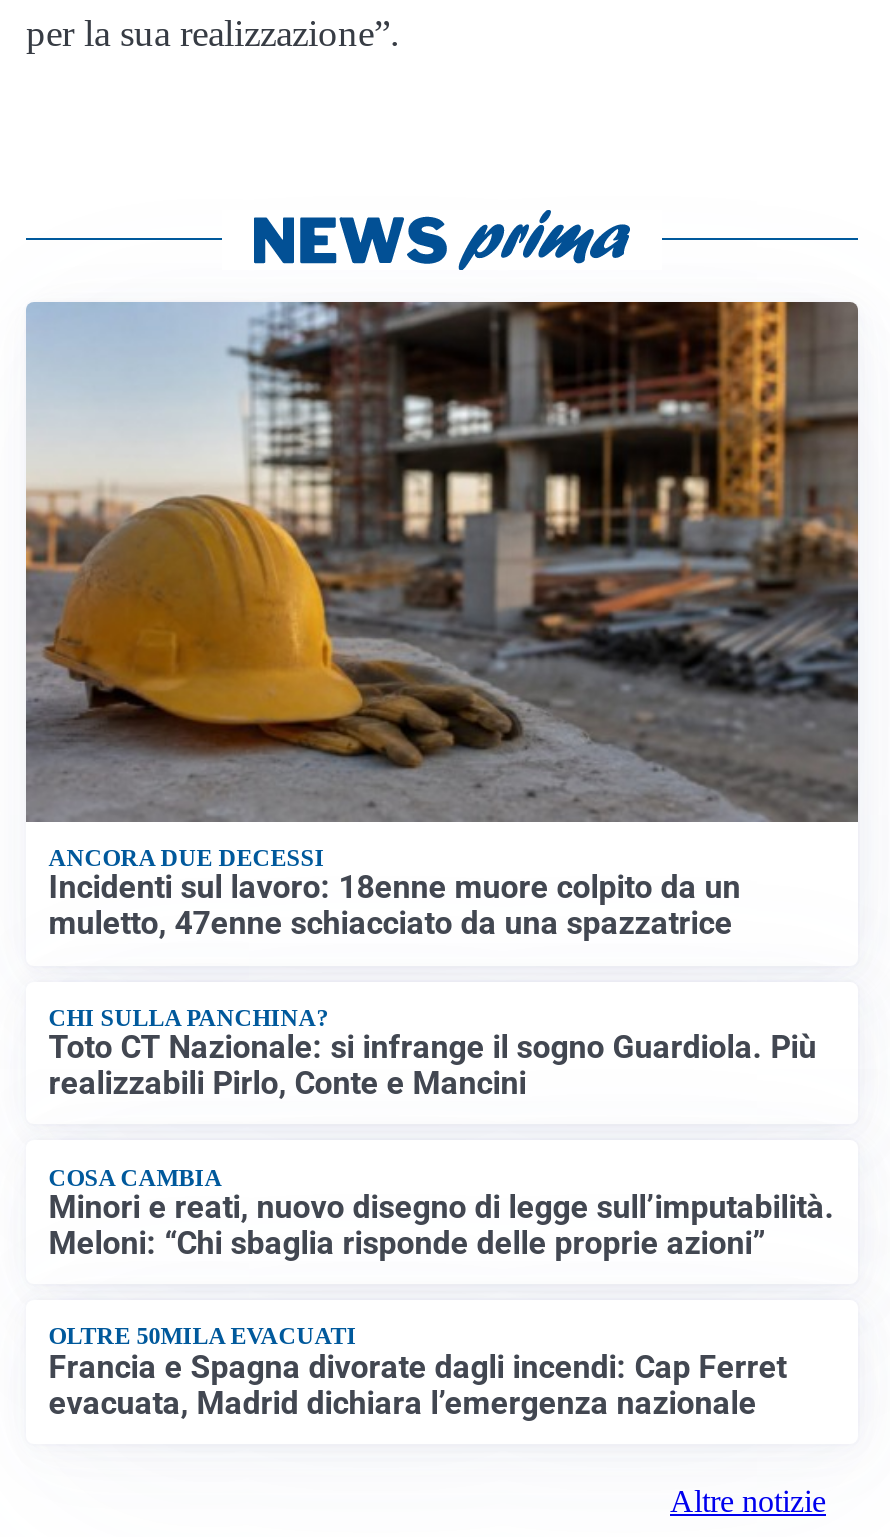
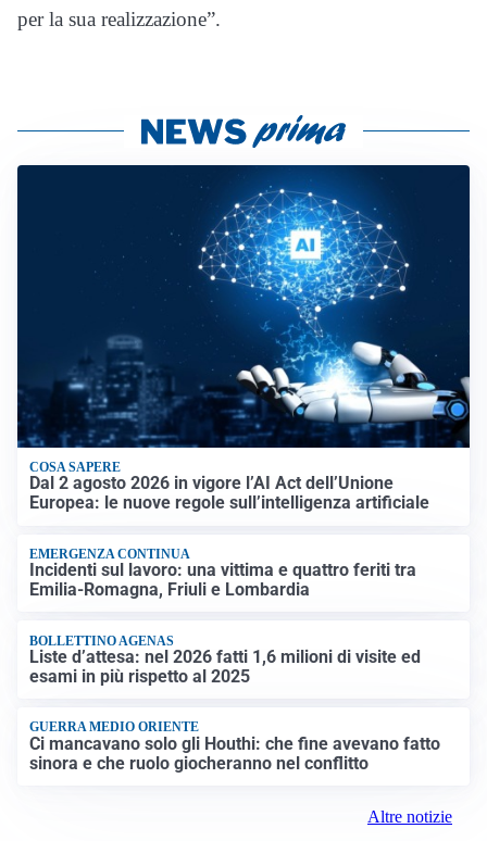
- [image]
- ANCORA DUE DECESSI
- Incidenti sul lavoro: 18enne muore colpito da un
- muletto, 47enne schiacciato da una spazzatrice
+ [image]
+ COSA SAPERE
+ Dal 2 agosto 2026 in vigore l’AI Act dell’Unione
+ Europea: le nuove regole sull’intelligenza artificiale

- CHI SULLA PANCHINA?
- Toto CT Nazionale: si infrange il sogno Guardiola. Più
- realizzabili Pirlo, Conte e Mancini
+ EMERGENZA CONTINUA
+ Incidenti sul lavoro: una vittima e quattro feriti tra
+ Emilia-Romagna, Friuli e Lombardia

- COSA CAMBIA
- Minori e reati, nuovo disegno di legge sull’imputabilità.
- Meloni: “Chi sbaglia risponde delle proprie azioni”
+ BOLLETTINO AGENAS
+ Liste d’attesa: nel 2026 fatti 1,6 milioni di visite ed
+ esami in più rispetto al 2025

- OLTRE 50MILA EVACUATI
- Francia e Spagna divorate dagli incendi: Cap Ferret
- evacuata, Madrid dichiara l’emergenza nazionale
+ GUERRA MEDIO ORIENTE
+ Ci mancavano solo gli Houthi: che fine avevano fatto
+ sinora e che ruolo giocheranno nel conflitto
